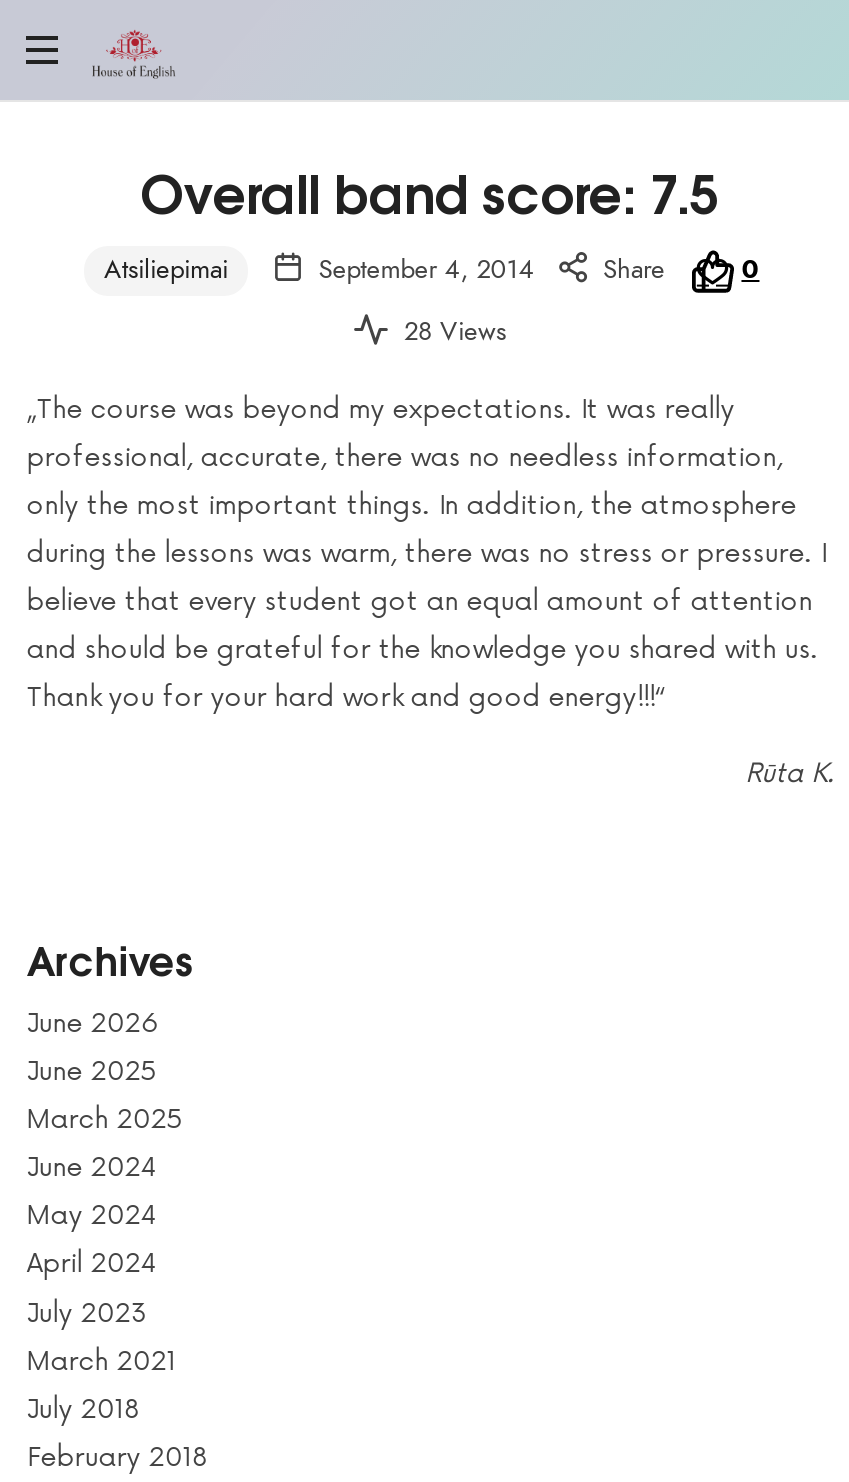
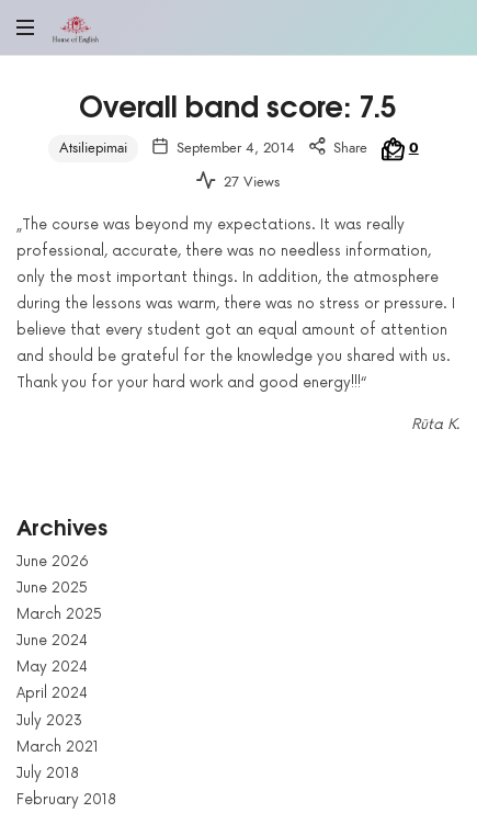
- 28 Views
+ 27 Views
